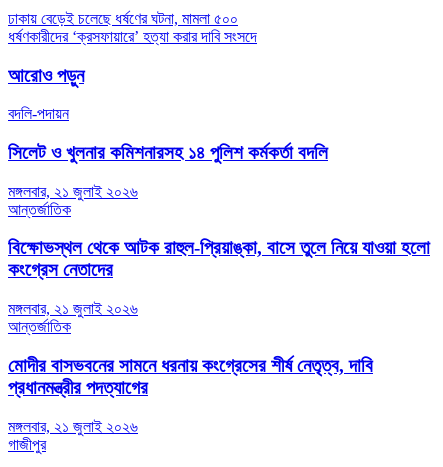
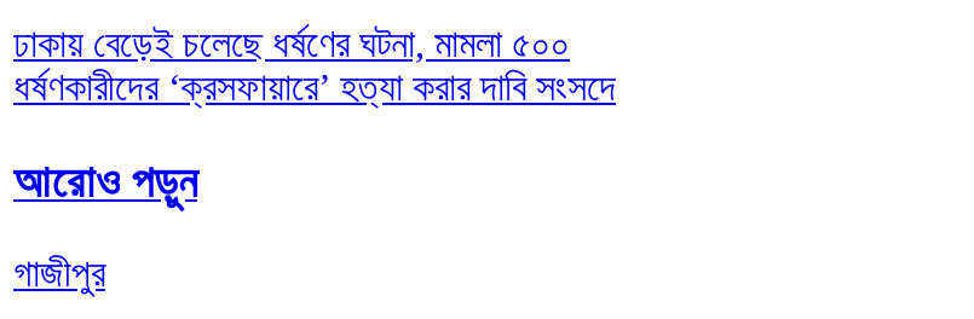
- বদলি-পদায়ন
- সিলেট ও খুলনার কমিশনারসহ ১৪ পুলিশ কর্মকর্তা বদলি
- মঙ্গলবার, ২১ জুলাই ২০২৬
- আন্তর্জাতিক
- বিক্ষোভস্থল থেকে আটক রাহুল-প্রিয়াঙ্কা, বাসে তুলে নিয়ে যাওয়া হলো
- কংগ্রেস নেতাদের
- মঙ্গলবার, ২১ জুলাই ২০২৬
- আন্তর্জাতিক
- মোদীর বাসভবনের সামনে ধরনায় কংগ্রেসের শীর্ষ নেতৃত্ব, দাবি
- প্রধানমন্ত্রীর পদত্যাগের
- মঙ্গলবার, ২১ জুলাই ২০২৬
